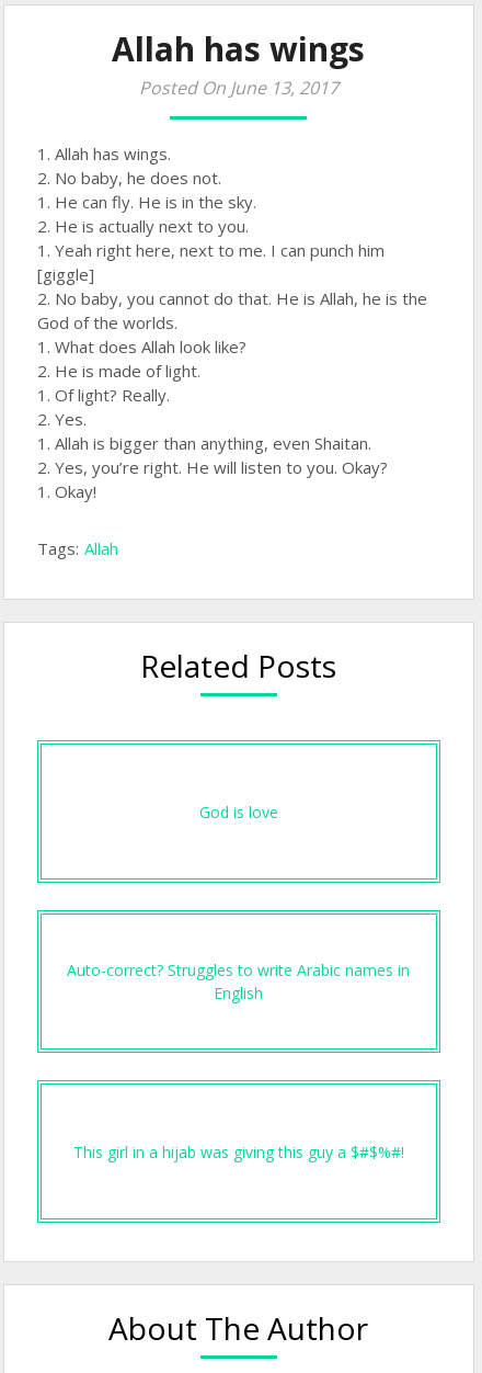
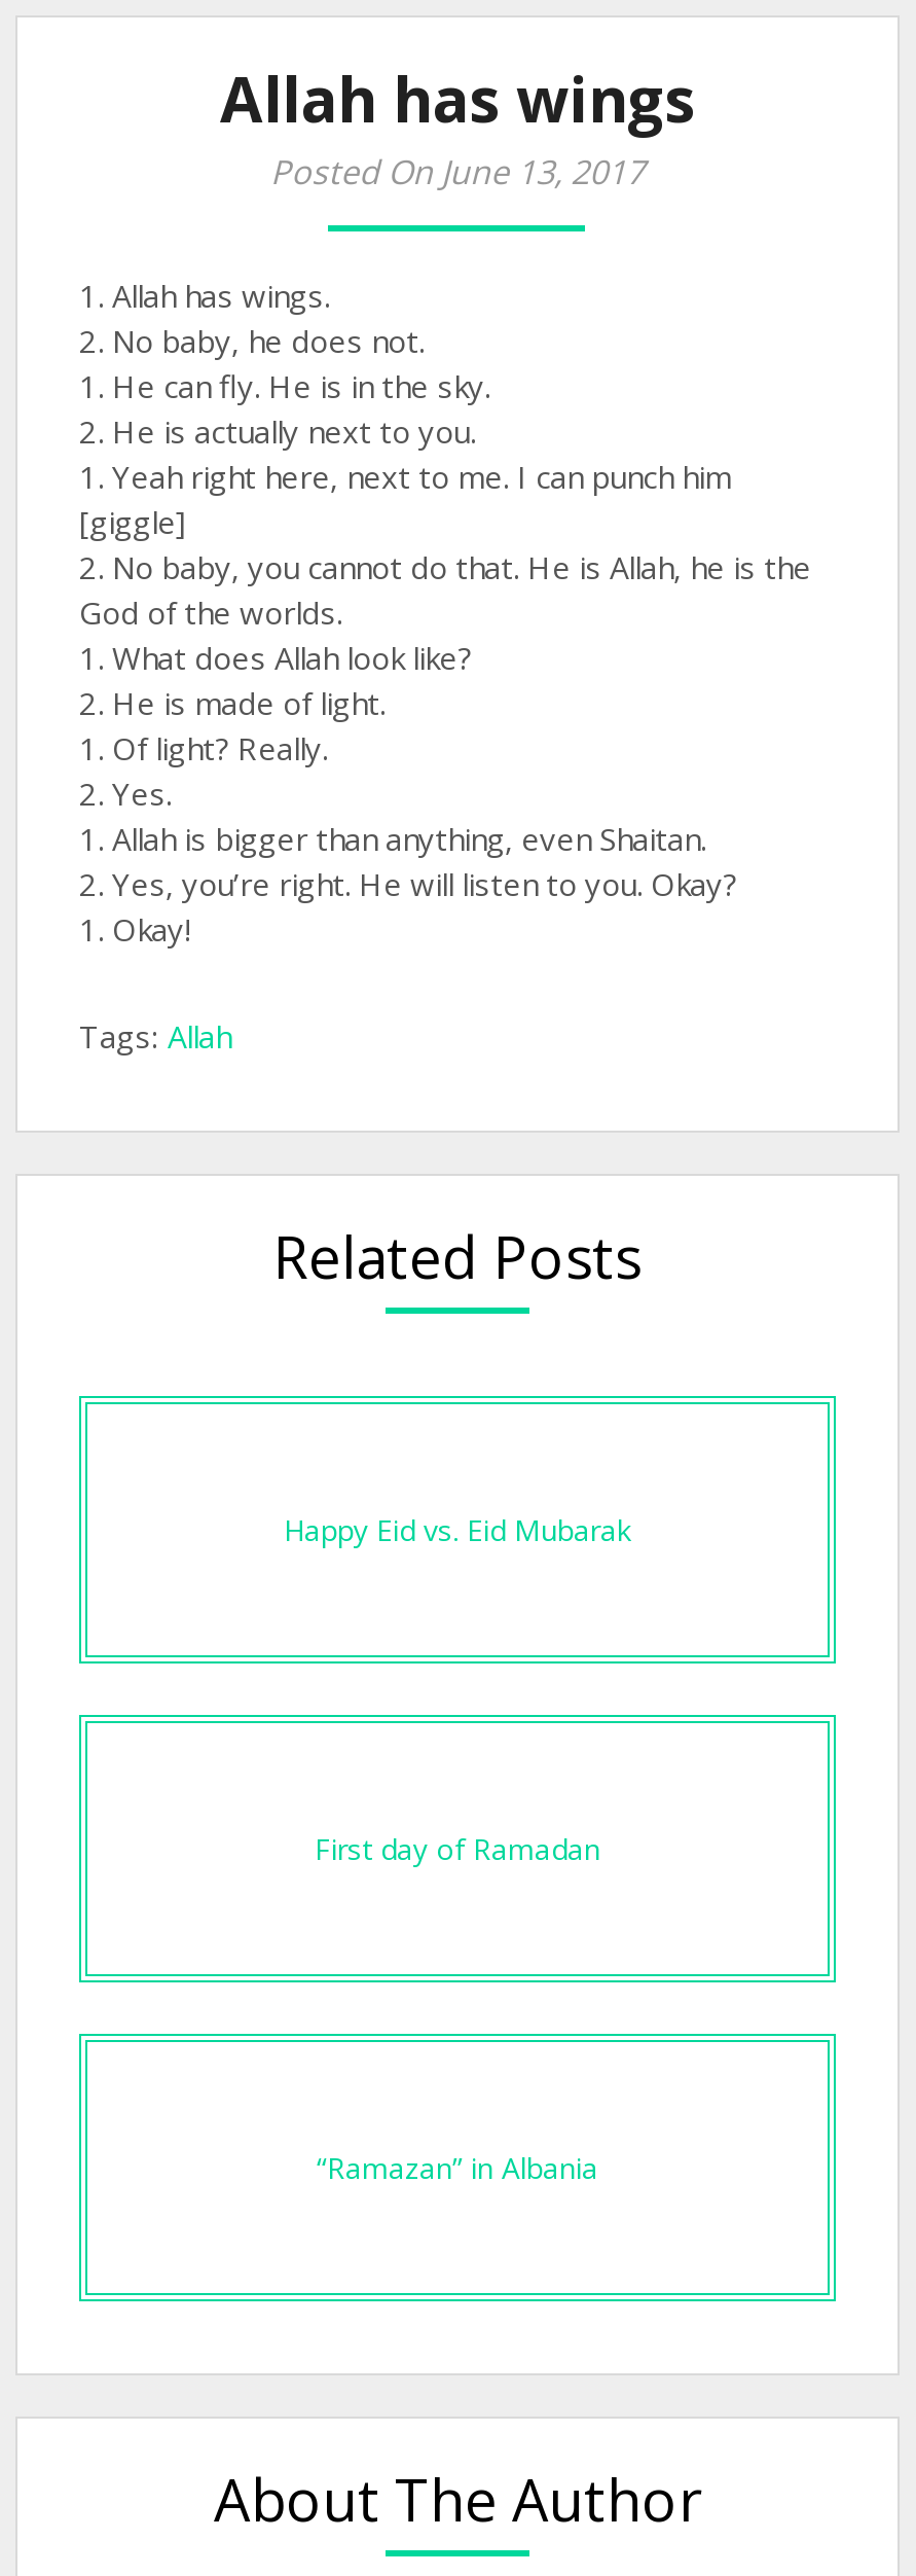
- God is love
+ Happy Eid vs. Eid Mubarak

- Auto-correct? Struggles to write Arabic names in
- English
+ First day of Ramadan

- This girl in a hijab was giving this guy a $#$%#!
+ “Ramazan” in Albania
